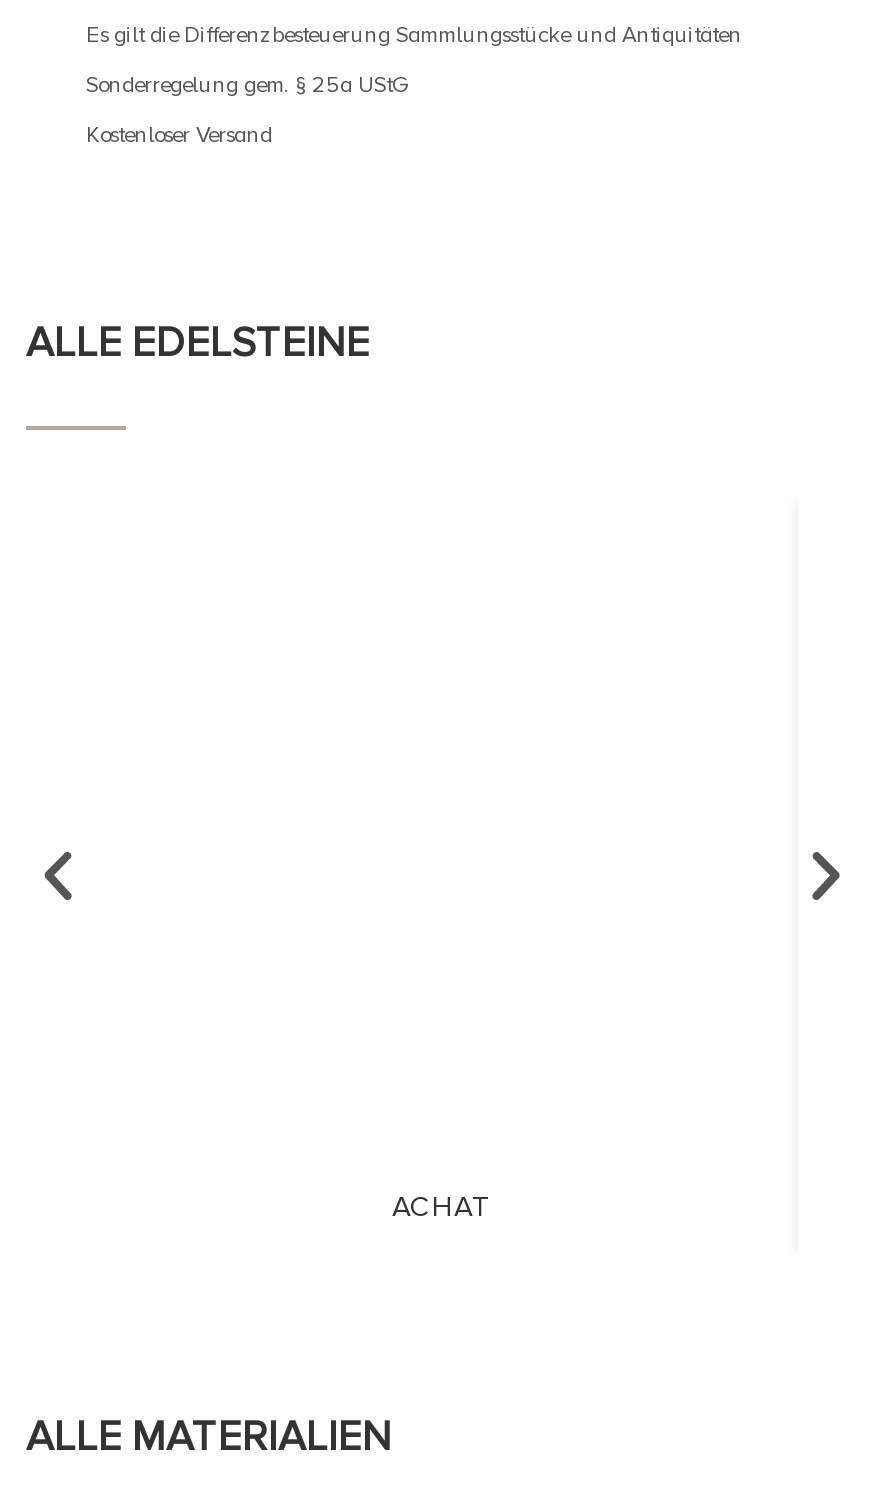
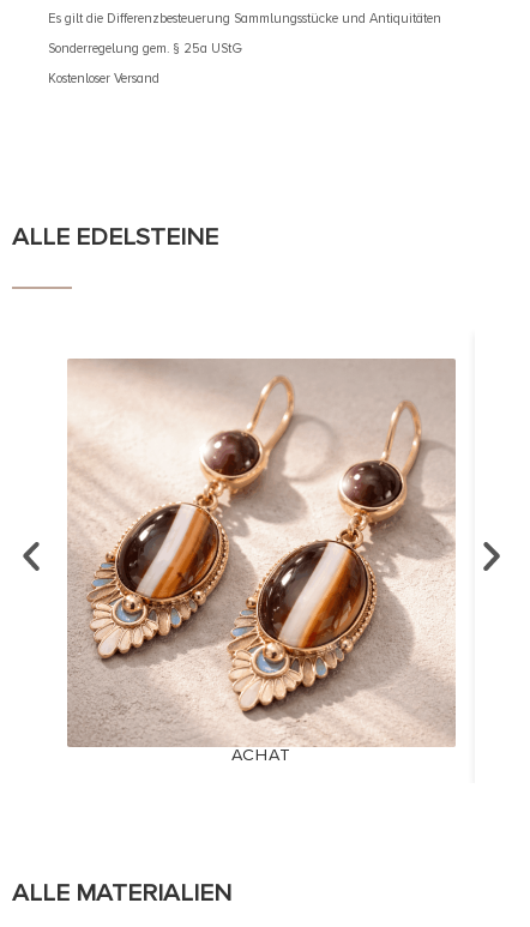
+ [image]
